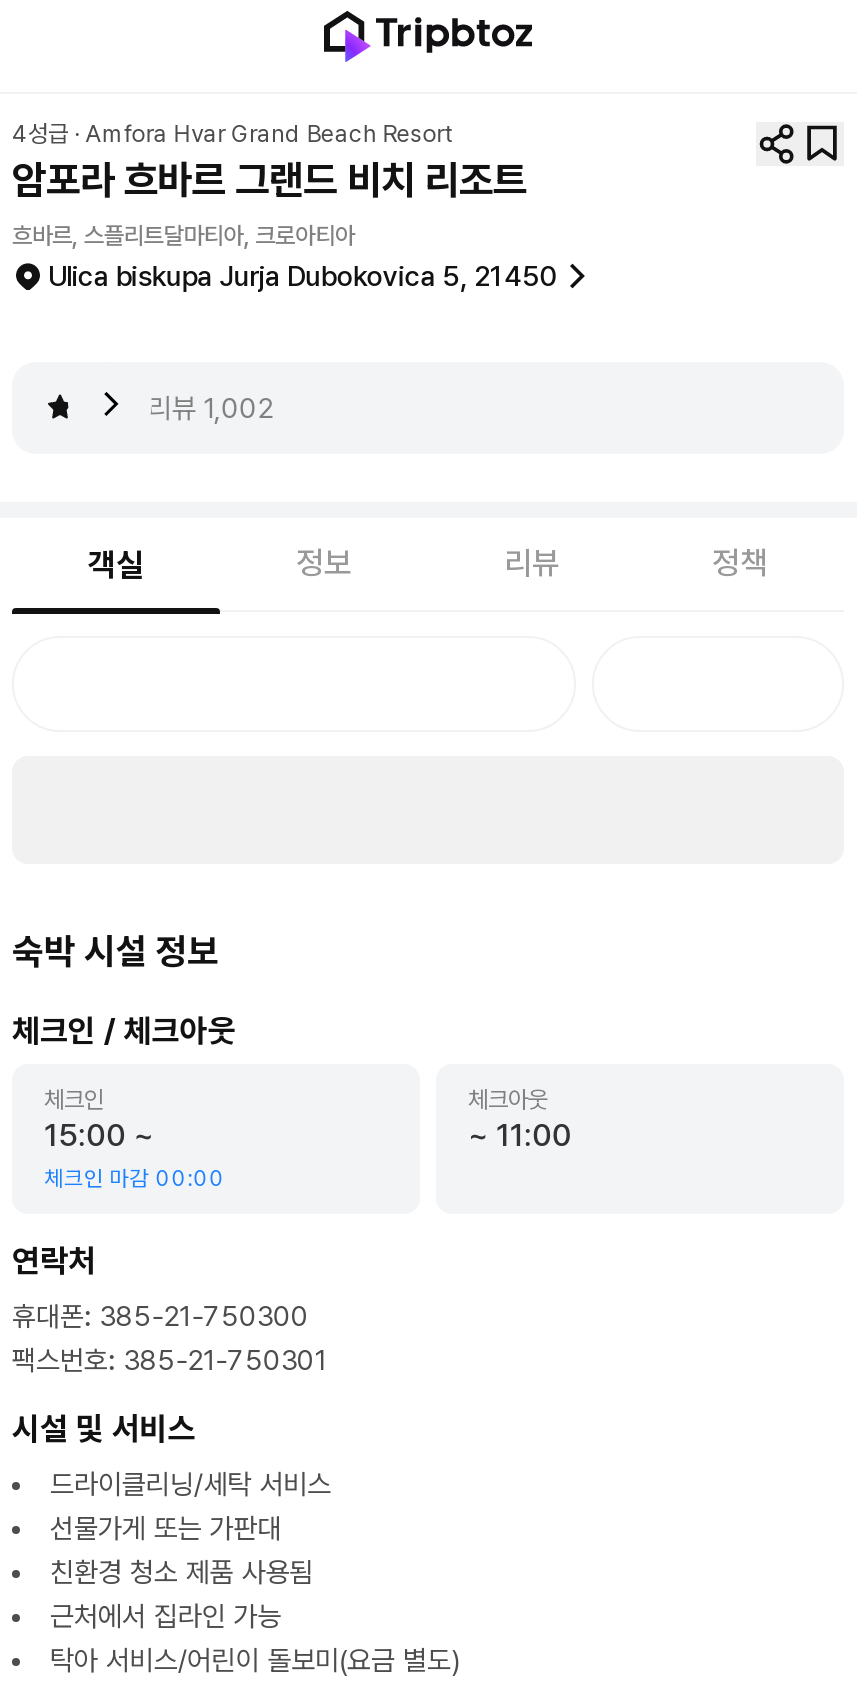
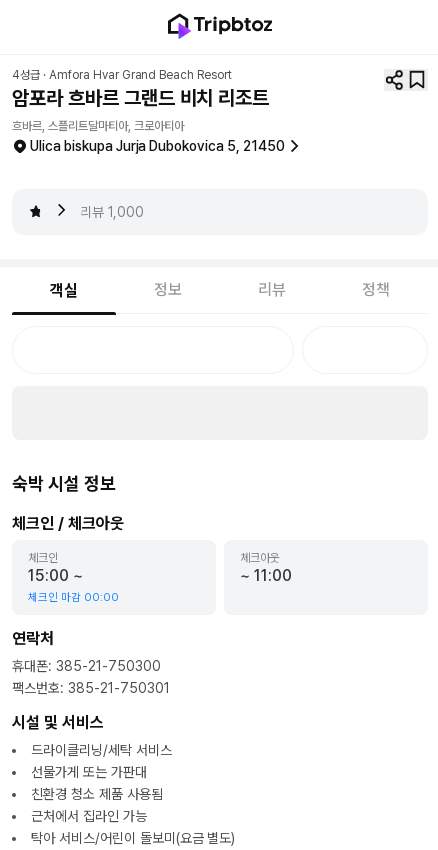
- 리뷰 1,002
+ 리뷰 1,000
